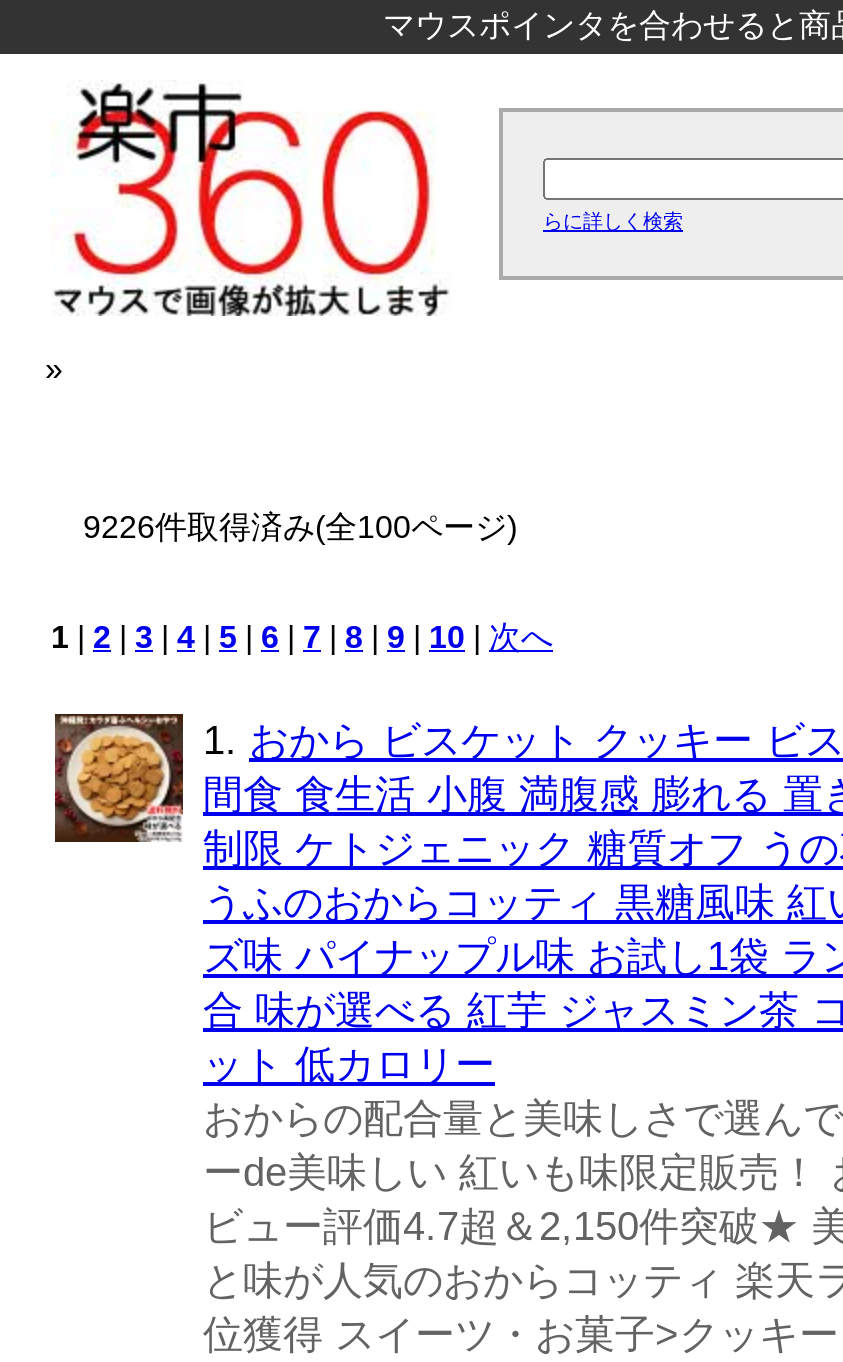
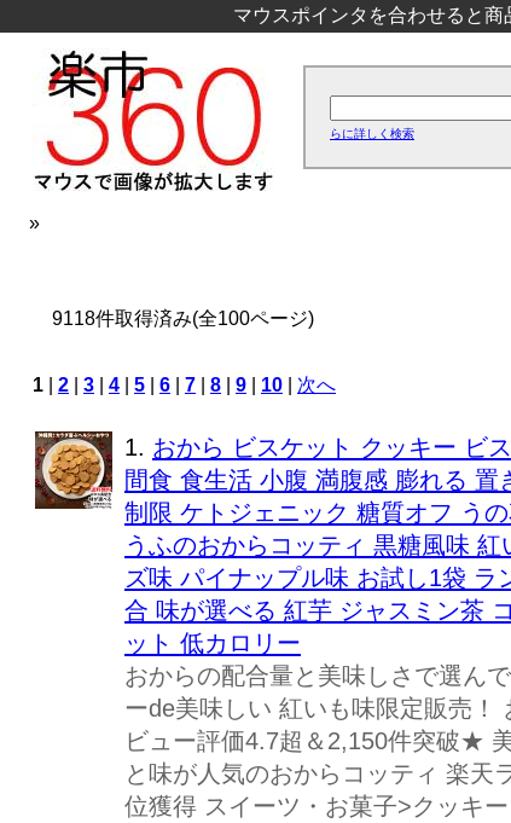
- 9226件取得済み(全100ページ)
+ 9118件取得済み(全100ページ)
